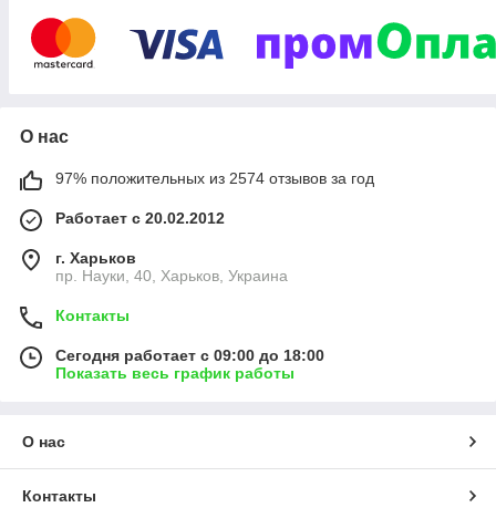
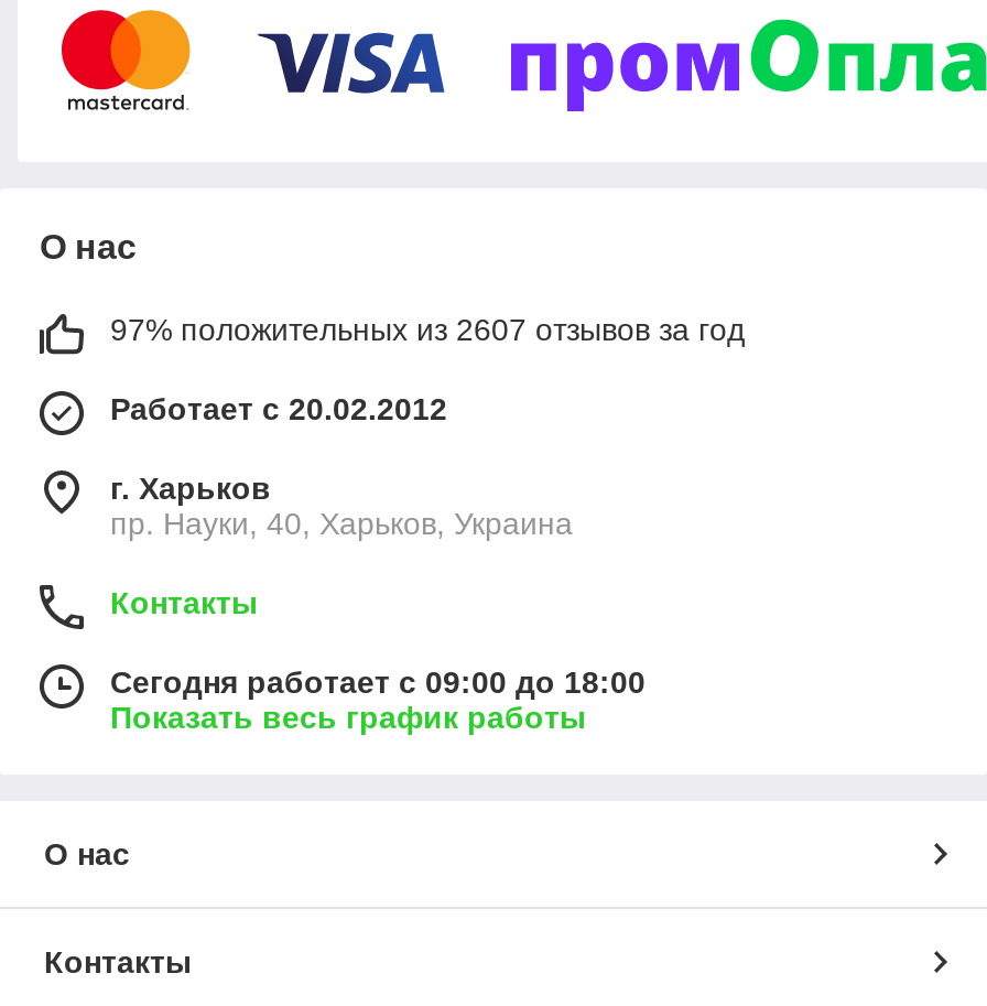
- 97% положительных из 2574 отзывов за год
+ 97% положительных из 2607 отзывов за год
